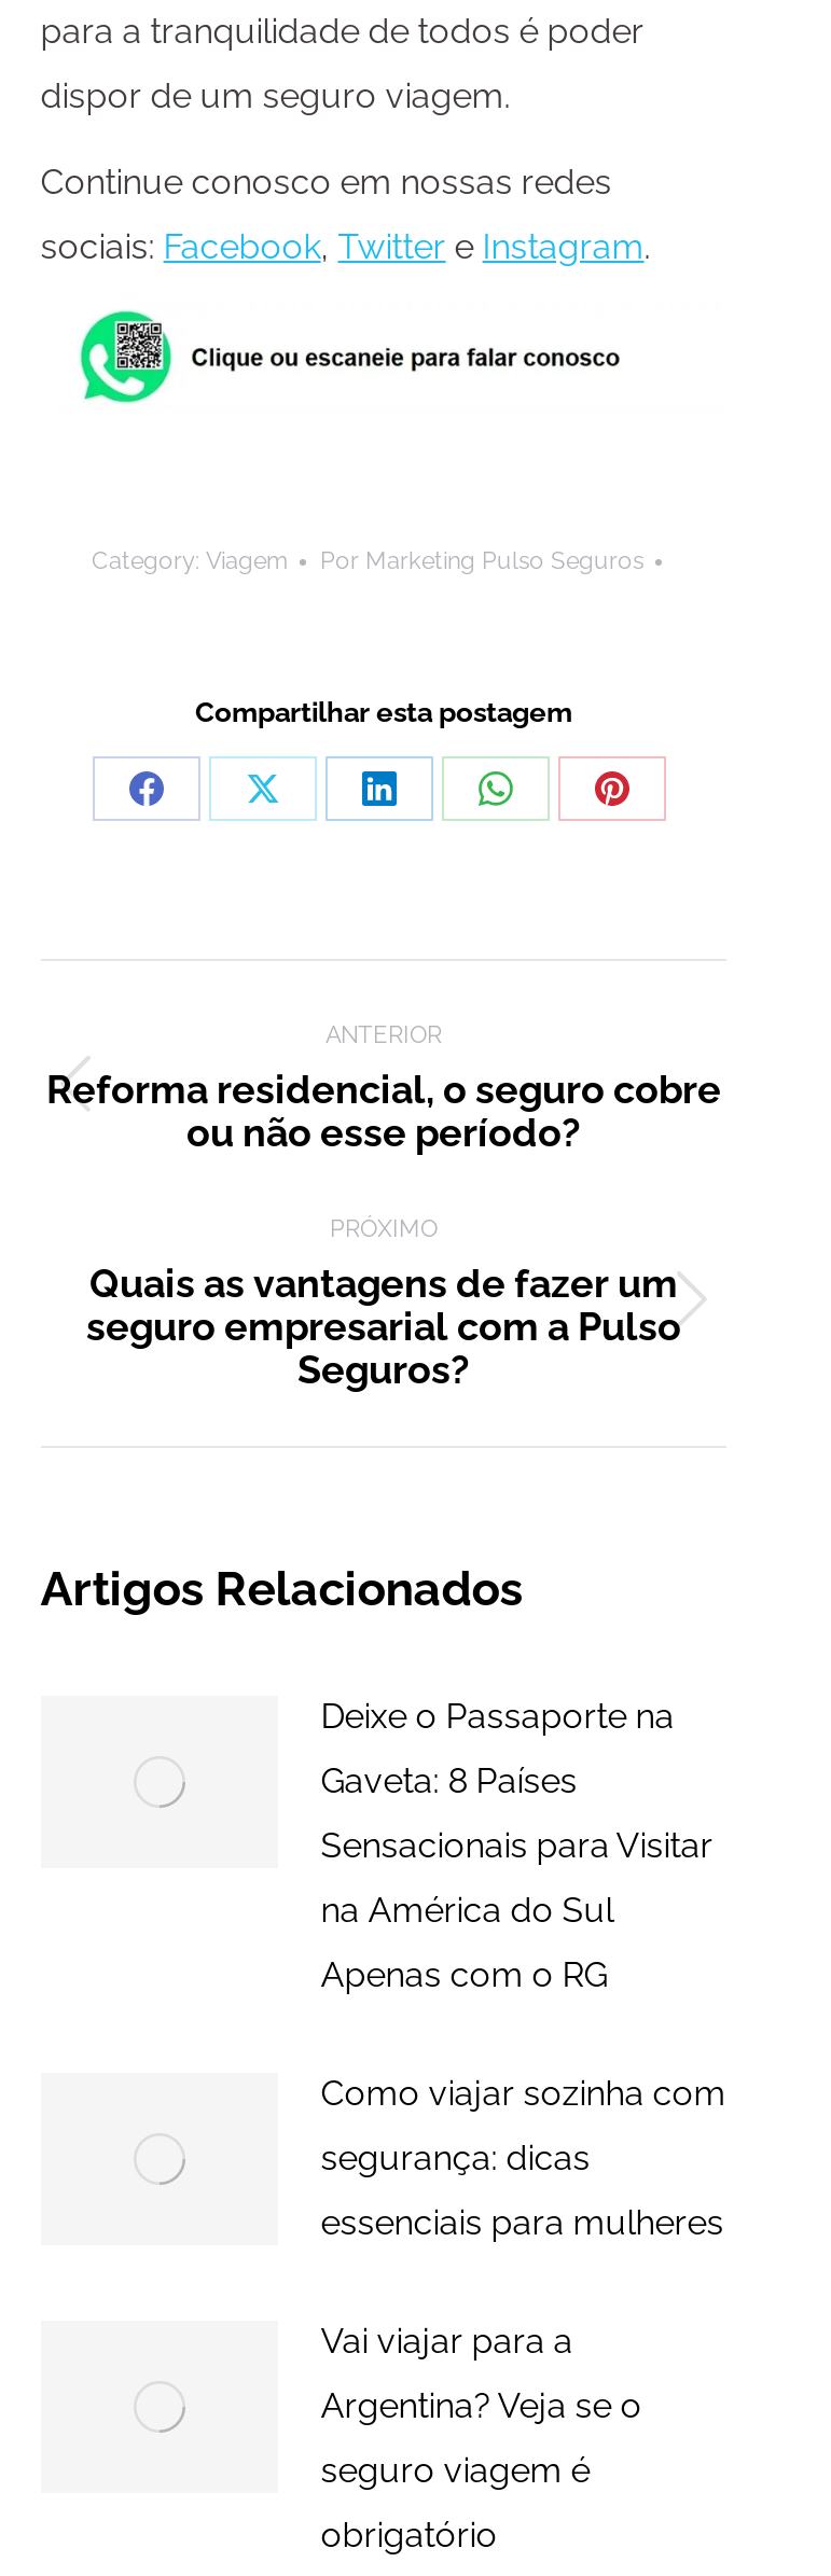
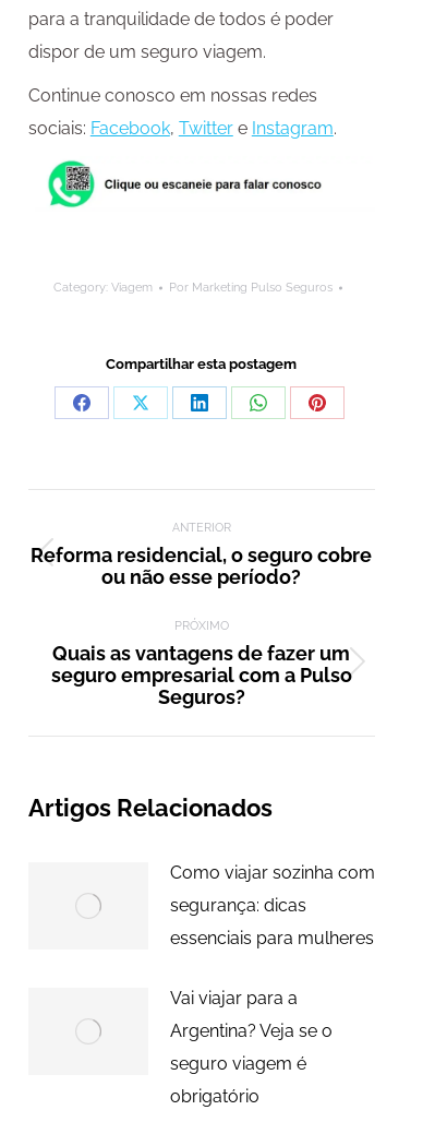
- Deixe o Passaporte na
- Gaveta: 8 Países
- Sensacionais para Visitar
- na América do Sul
- Apenas com o RG
